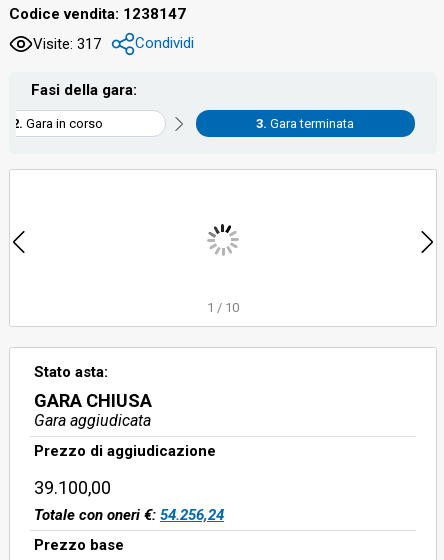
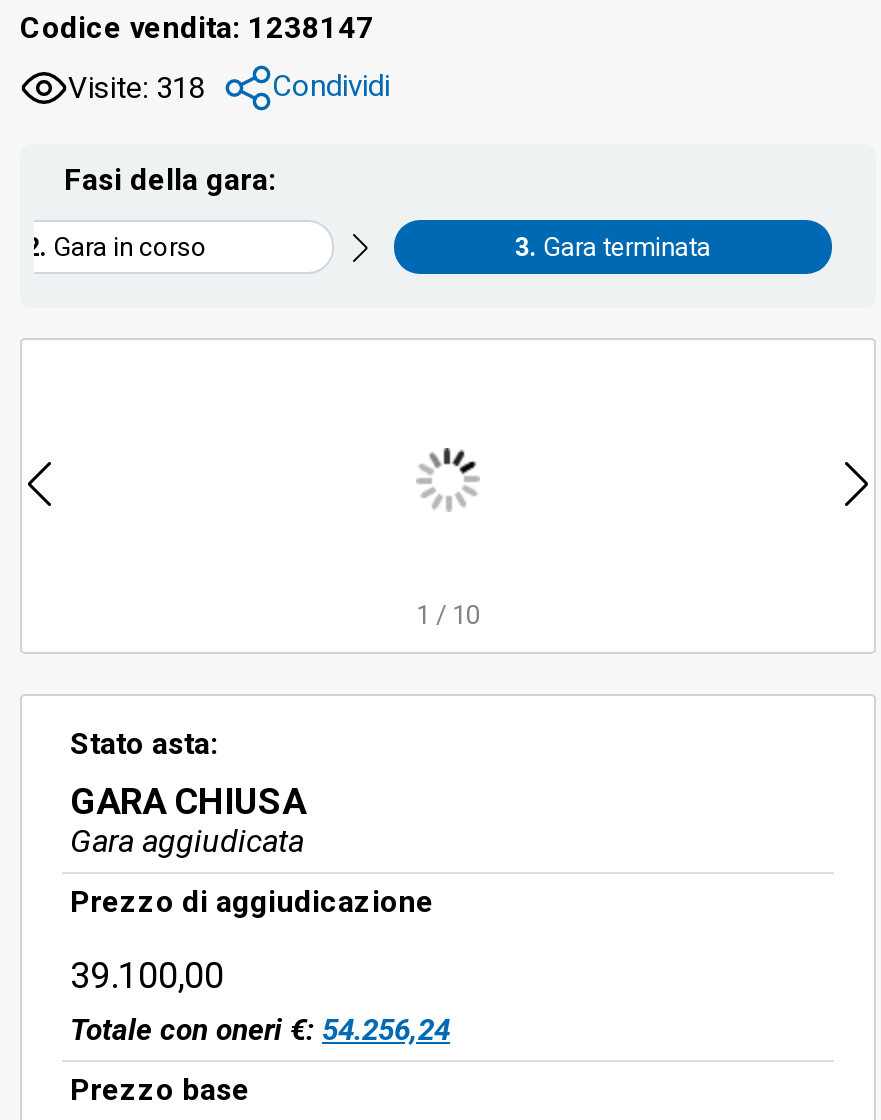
- Visite: 317 Condividi
+ Visite: 318 Condividi
